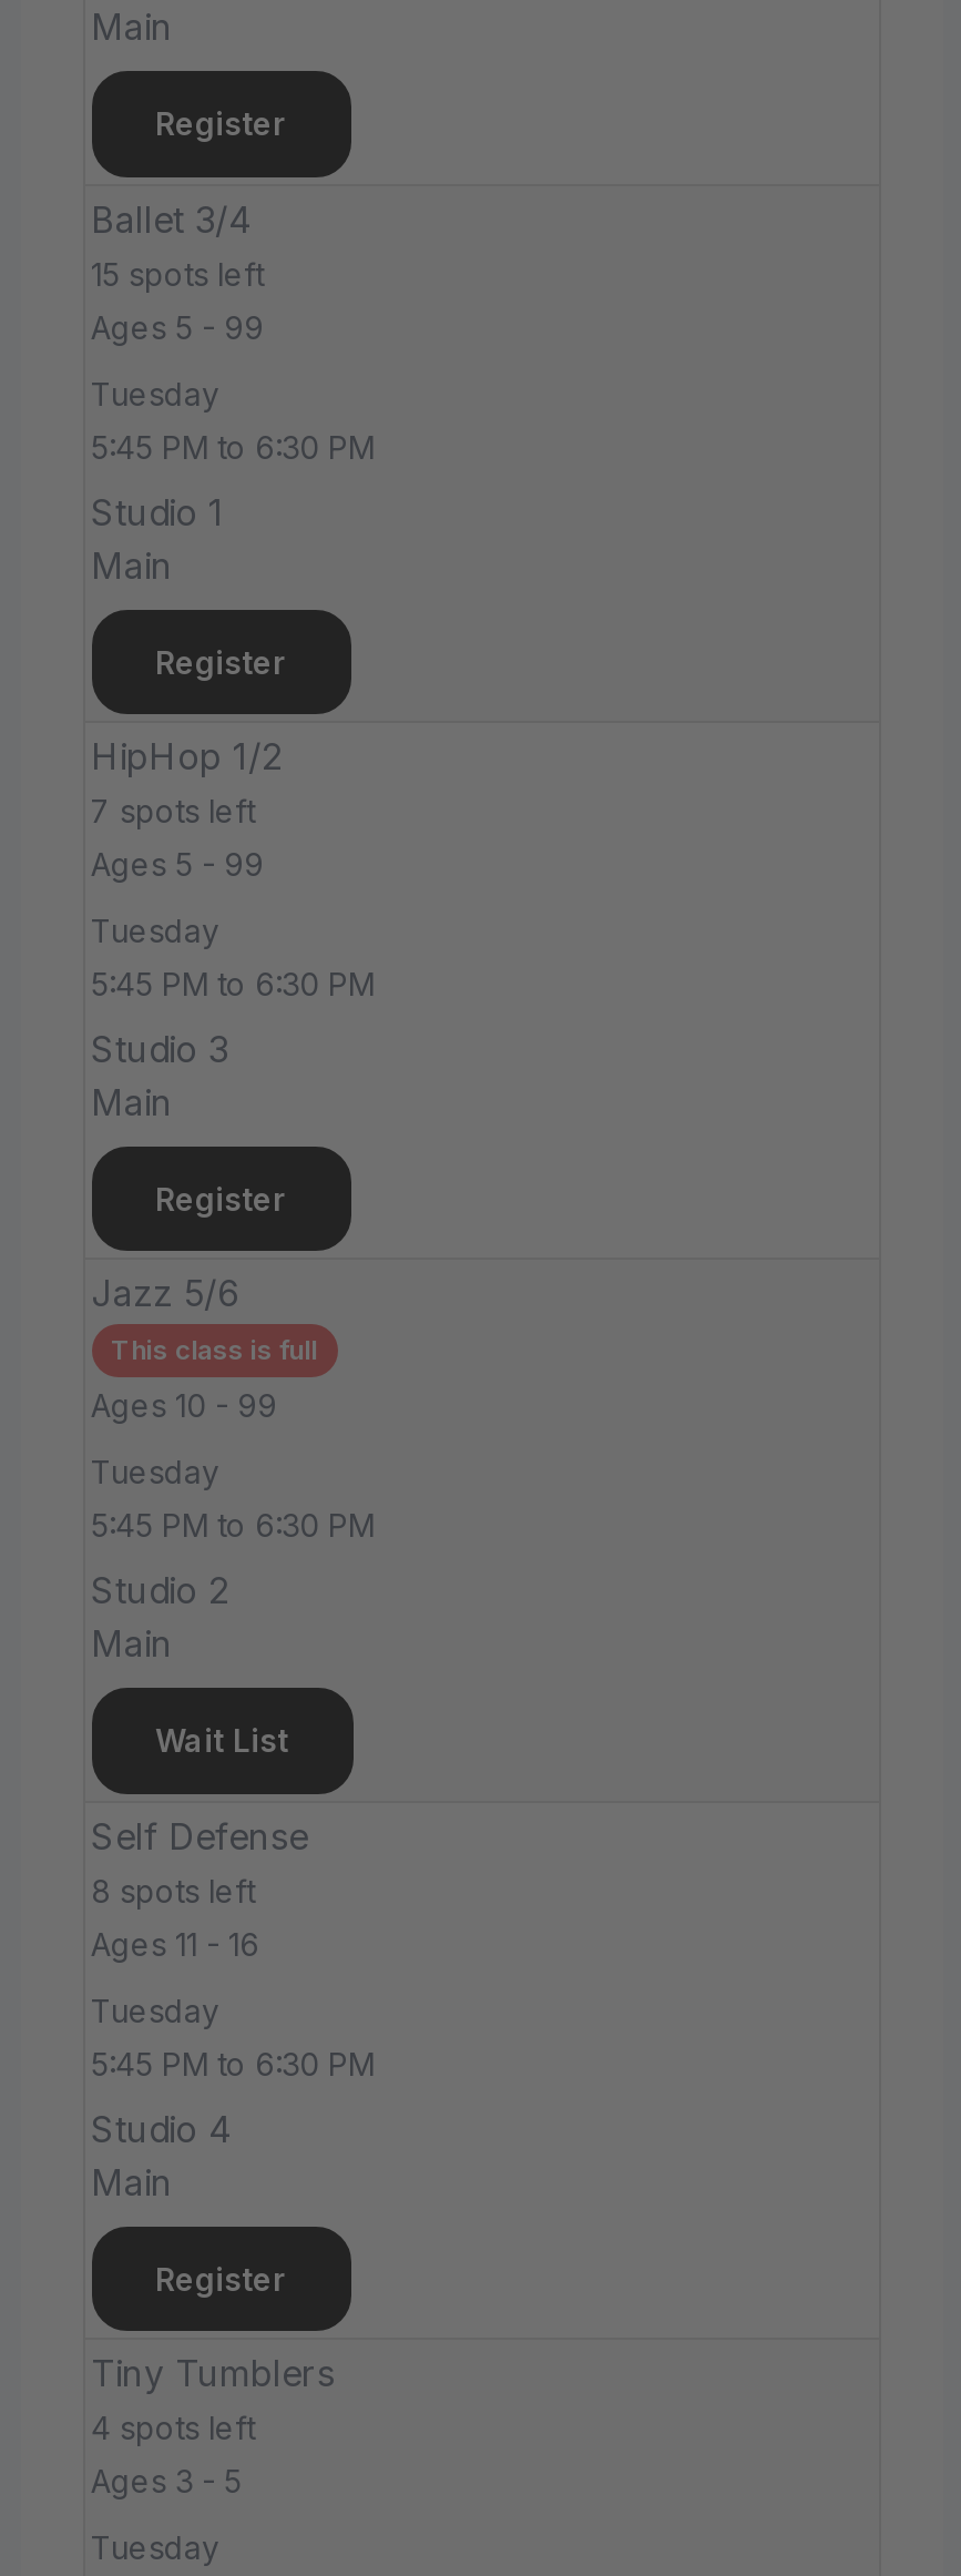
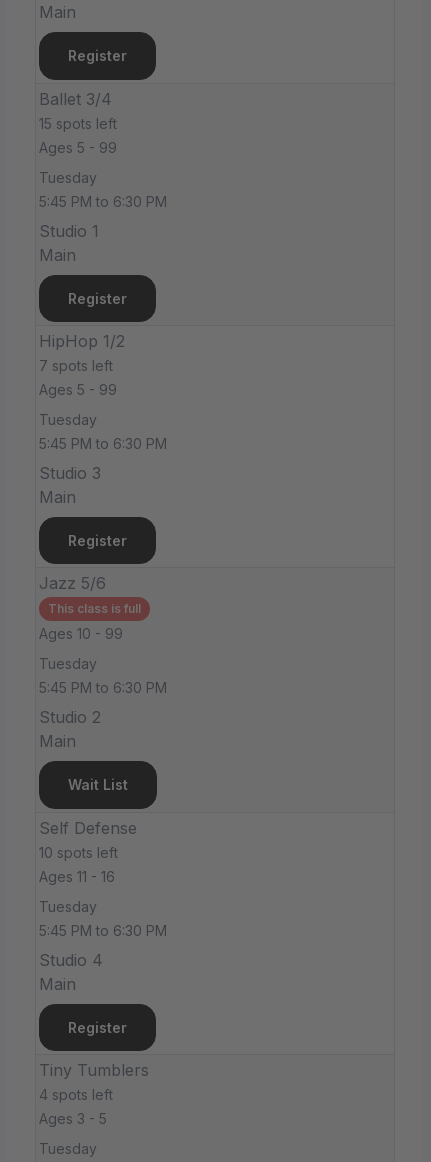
- 8 spots left
+ 10 spots left
